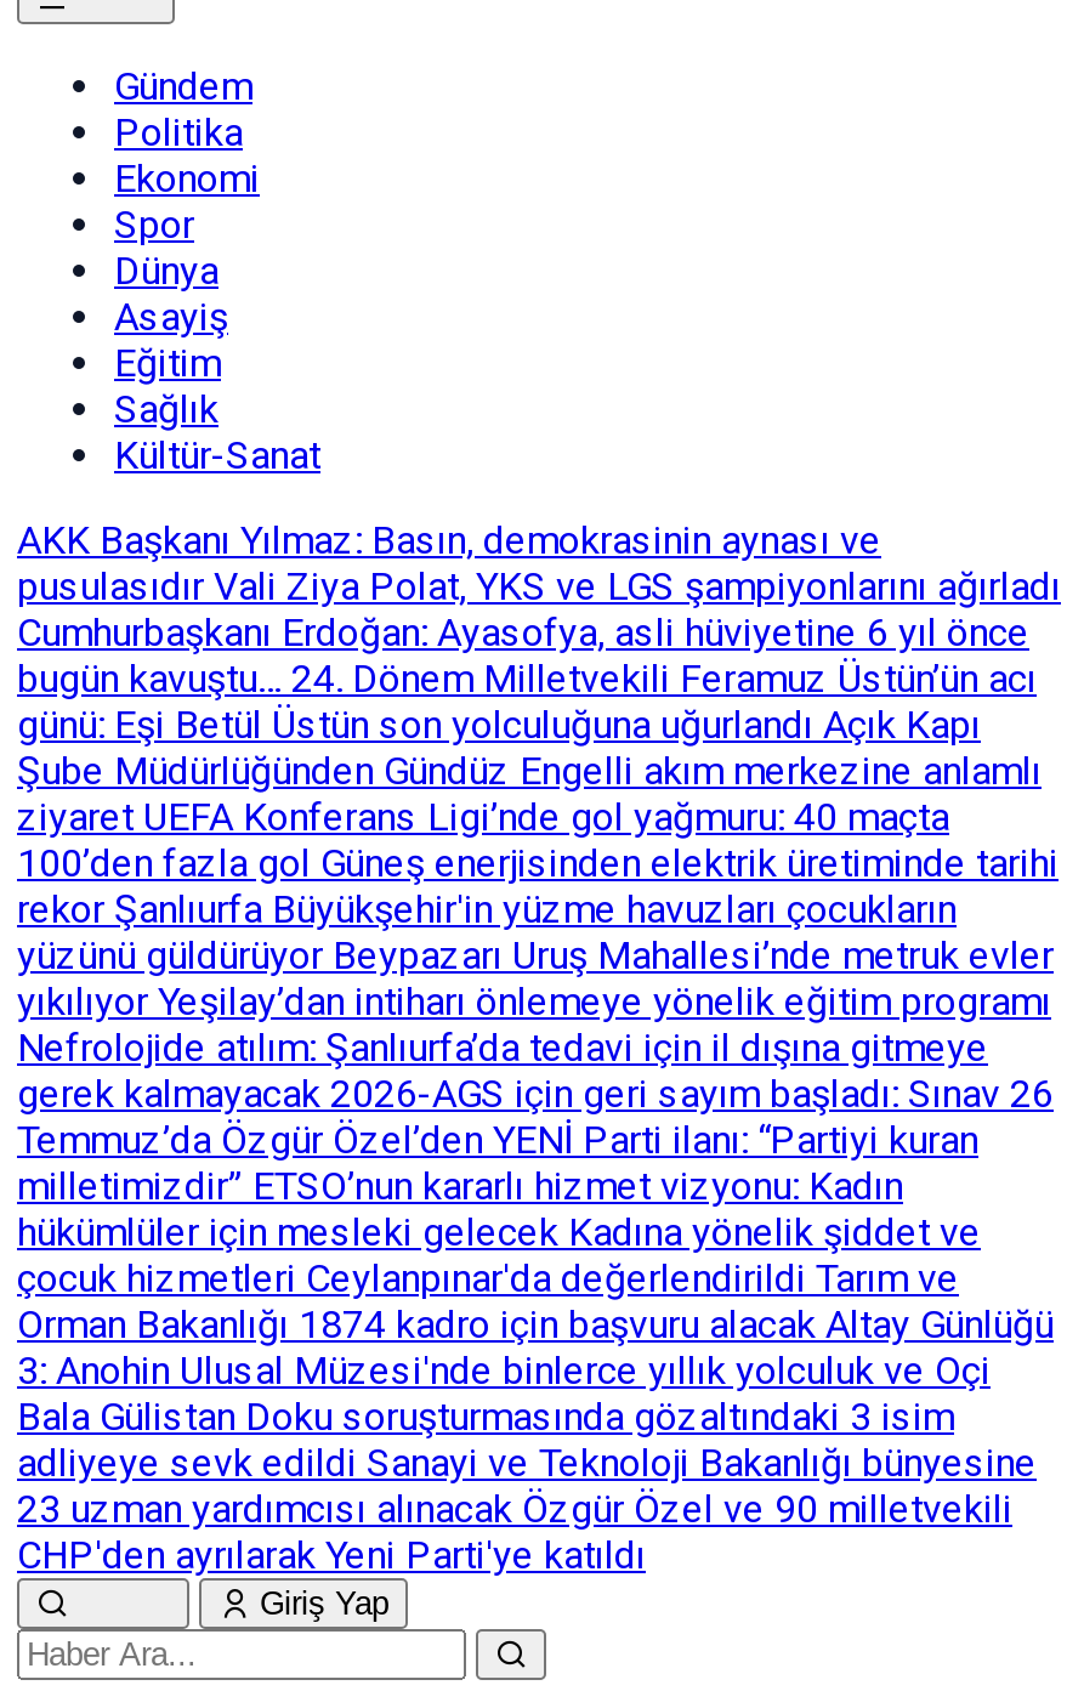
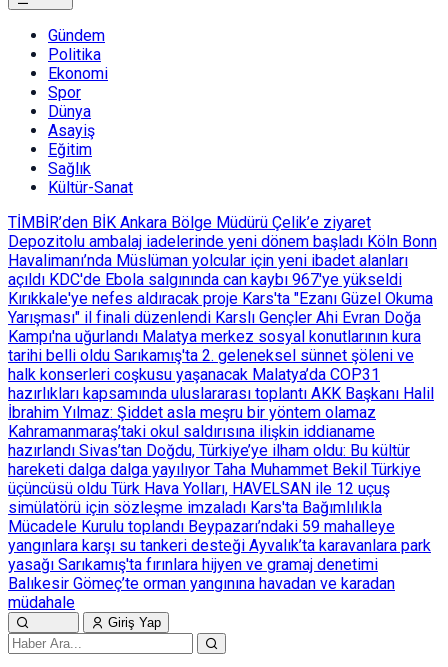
- AKK Başkanı Yılmaz: Basın, demokrasinin aynası ve
- pusulasıdır Vali Ziya Polat, YKS ve LGS şampiyonlarını ağırladı
- Cumhurbaşkanı Erdoğan: Ayasofya, asli hüviyetine 6 yıl önce
- bugün kavuştu… 24. Dönem Milletvekili Feramuz Üstün’ün acı
- günü: Eşi Betül Üstün son yolculuğuna uğurlandı Açık Kapı
- Şube Müdürlüğünden Gündüz Engelli akım merkezine anlamlı
- ziyaret UEFA Konferans Ligi’nde gol yağmuru: 40 maçta
- 100’den fazla gol Güneş enerjisinden elektrik üretiminde tarihi
- rekor Şanlıurfa Büyükşehir'in yüzme havuzları çocukların
- yüzünü güldürüyor Beypazarı Uruş Mahallesi’nde metruk evler
- yıkılıyor Yeşilay’dan intiharı önlemeye yönelik eğitim programı
- Nefrolojide atılım: Şanlıurfa’da tedavi için il dışına gitmeye
- gerek kalmayacak 2026-AGS için geri sayım başladı: Sınav 26
- Temmuz’da Özgür Özel’den YENİ Parti ilanı: “Partiyi kuran
- milletimizdir” ETSO’nun kararlı hizmet vizyonu: Kadın
- hükümlüler için mesleki gelecek Kadına yönelik şiddet ve
- çocuk hizmetleri Ceylanpınar'da değerlendirildi Tarım ve
- Orman Bakanlığı 1874 kadro için başvuru alacak Altay Günlüğü
- 3: Anohin Ulusal Müzesi'nde binlerce yıllık yolculuk ve Oçi
- Bala Gülistan Doku soruşturmasında gözaltındaki 3 isim
- adliyeye sevk edildi Sanayi ve Teknoloji Bakanlığı bünyesine
- 23 uzman yardımcısı alınacak Özgür Özel ve 90 milletvekili
- CHP'den ayrılarak Yeni Parti'ye katıldı
+ TİMBİR’den BİK Ankara Bölge Müdürü Çelik’e ziyaret
+ Depozitolu ambalaj iadelerinde yeni dönem başladı Köln Bonn
+ Havalimanı’nda Müslüman yolcular için yeni ibadet alanları
+ açıldı KDC'de Ebola salgınında can kaybı 967'ye yükseldi
+ Kırıkkale'ye nefes aldıracak proje Kars'ta "Ezanı Güzel Okuma
+ Yarışması" il finali düzenlendi Karslı Gençler Ahi Evran Doğa
+ Kampı'na uğurlandı Malatya merkez sosyal konutlarının kura
+ tarihi belli oldu Sarıkamış'ta 2. geleneksel sünnet şöleni ve
+ halk konserleri coşkusu yaşanacak Malatya’da COP31
+ hazırlıkları kapsamında uluslararası toplantı AKK Başkanı Halil
+ İbrahim Yılmaz: Şiddet asla meşru bir yöntem olamaz
+ Kahramanmaraş’taki okul saldırısına ilişkin iddianame
+ hazırlandı Sivas’tan Doğdu, Türkiye’ye ilham oldu: Bu kültür
+ hareketi dalga dalga yayılıyor Taha Muhammet Bekil Türkiye
+ üçüncüsü oldu Türk Hava Yolları, HAVELSAN ile 12 uçuş
+ simülatörü için sözleşme imzaladı Kars'ta Bağımlılıkla
+ Mücadele Kurulu toplandı Beypazarı’ndaki 59 mahalleye
+ yangınlara karşı su tankeri desteği Ayvalık’ta karavanlara park
+ yasağı Sarıkamış'ta fırınlara hijyen ve gramaj denetimi
+ Balıkesir Gömeç’te orman yangınına havadan ve karadan
+ müdahale
